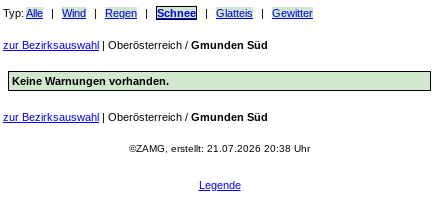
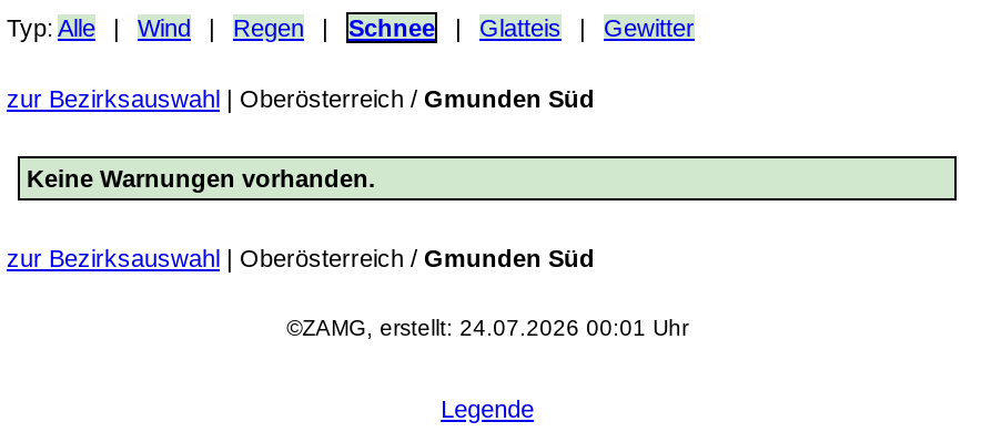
- ©ZAMG, erstellt: 21.07.2026 20:38 Uhr
+ ©ZAMG, erstellt: 24.07.2026 00:01 Uhr
